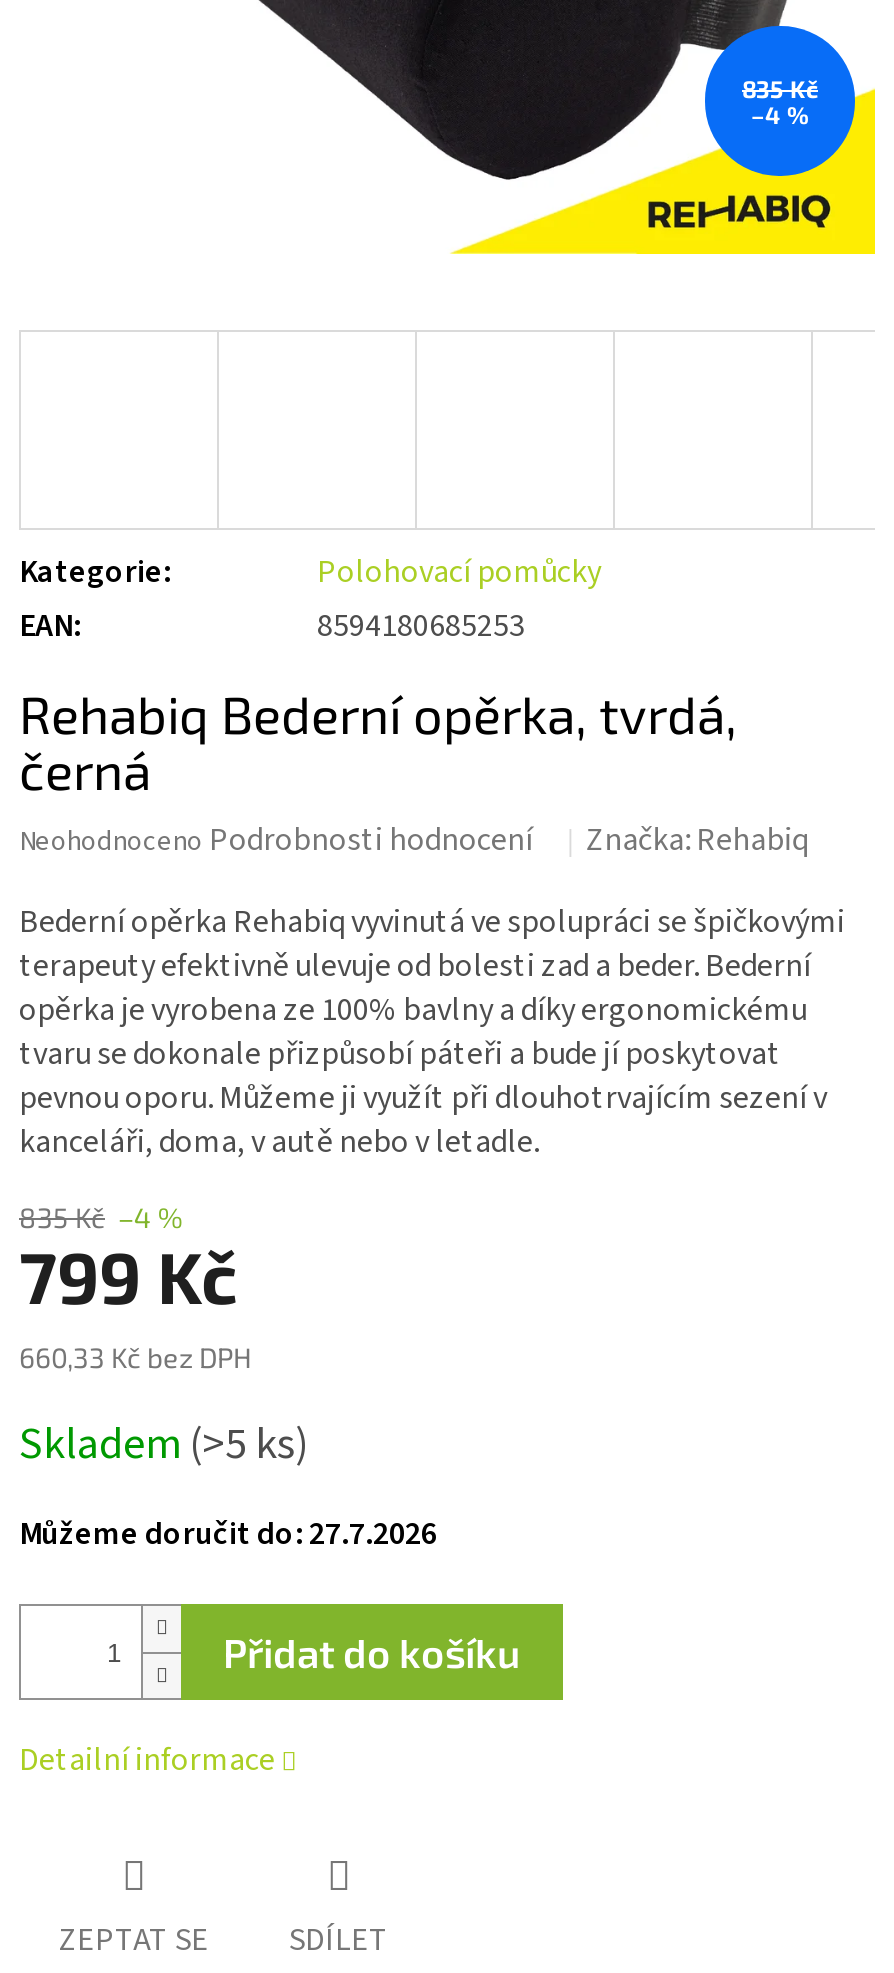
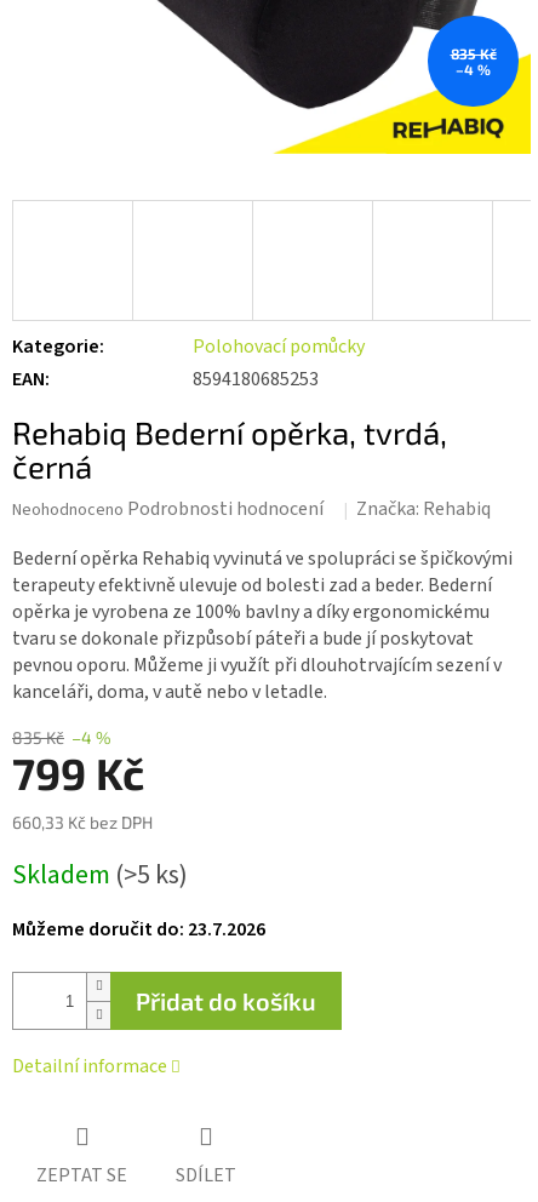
- Můžeme doručit do: 27.7.2026
+ Můžeme doručit do: 23.7.2026
